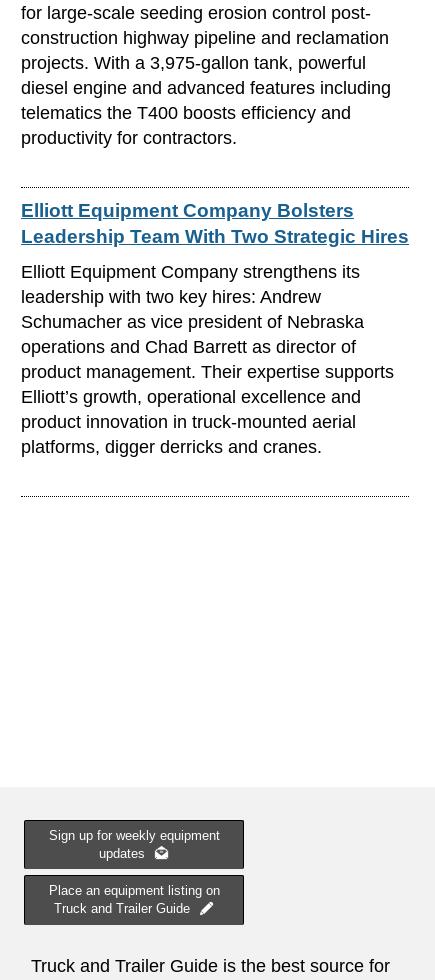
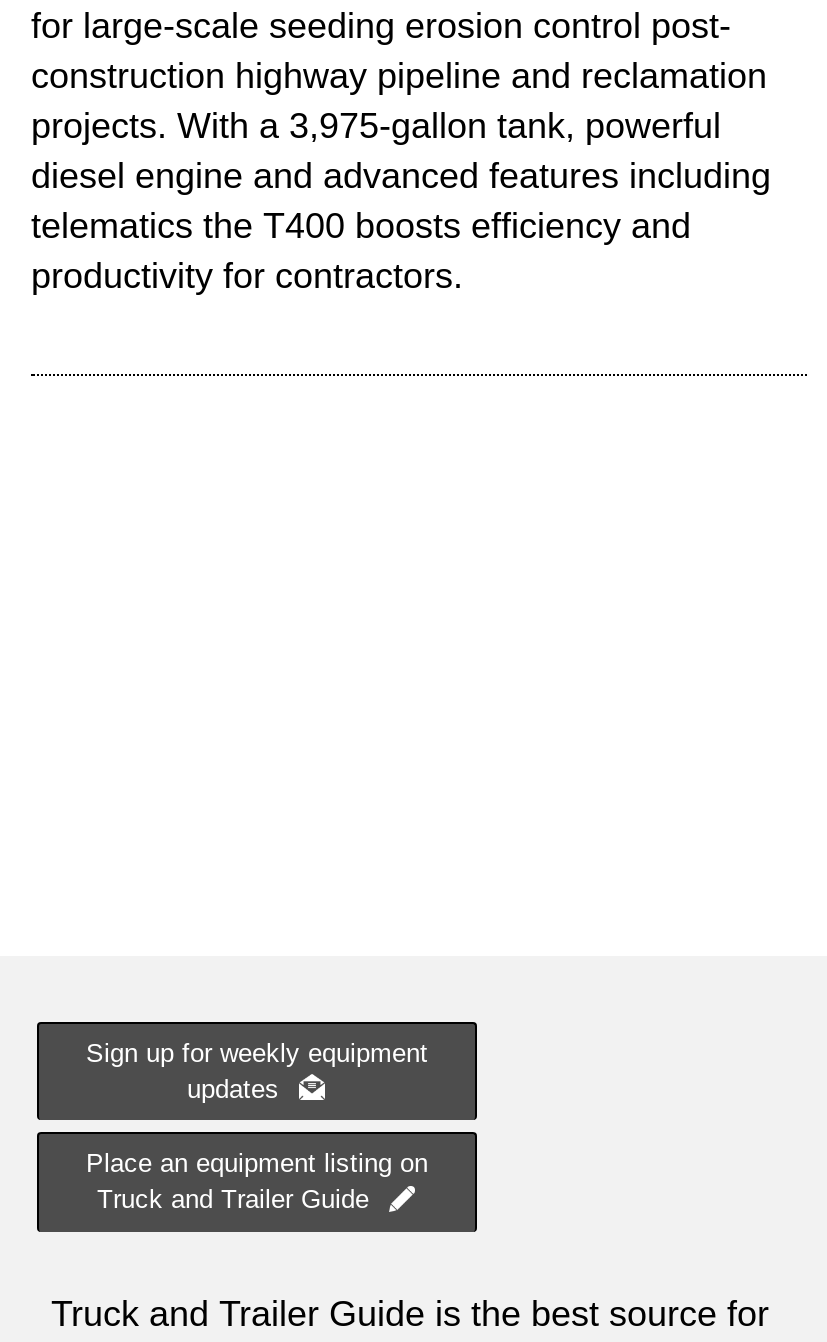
- Elliott Equipment Company Bolsters
- Leadership Team With Two Strategic Hires
- Elliott Equipment Company strengthens its
- leadership with two key hires: Andrew
- Schumacher as vice president of Nebraska
- operations and Chad Barrett as director of
- product management. Their expertise supports
- Elliott’s growth, operational excellence and
- product innovation in truck-mounted aerial
- platforms, digger derricks and cranes.
